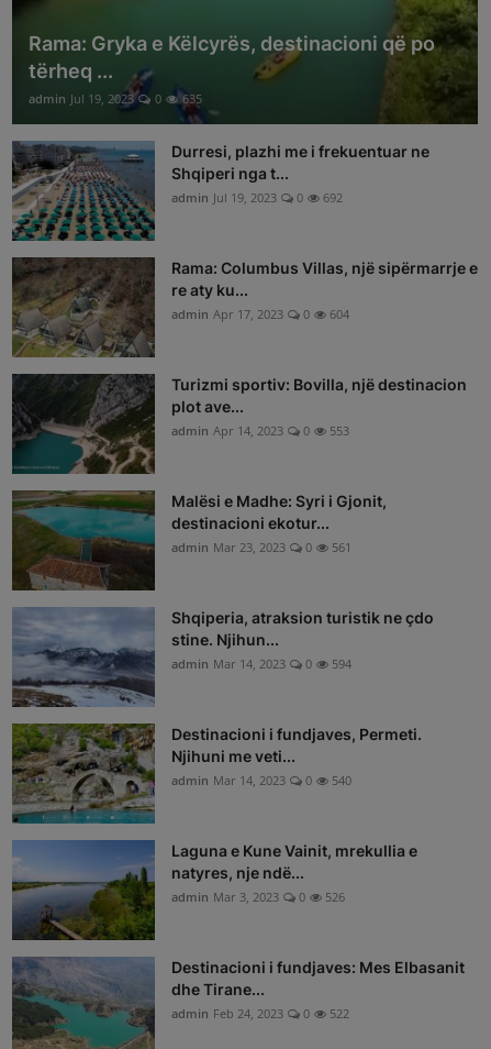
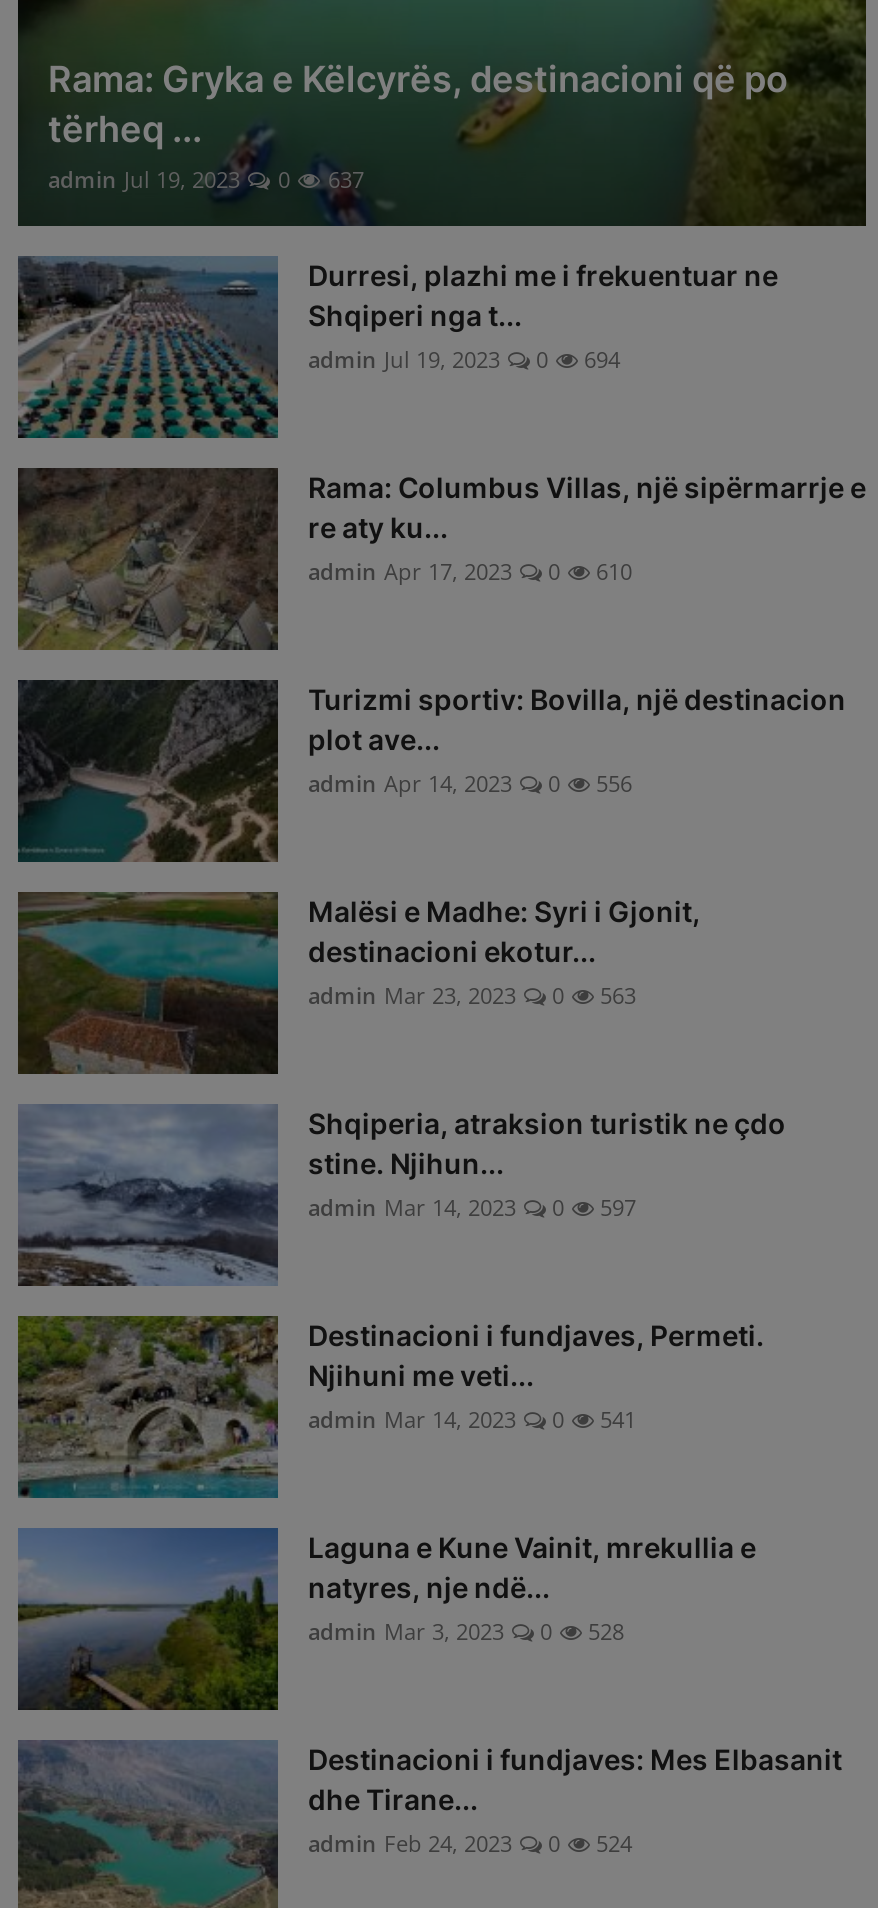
- admin Jul 19, 2023 0 635
+ admin Jul 19, 2023 0 637

- admin Jul 19, 2023 0 692
+ admin Jul 19, 2023 0 694

- admin Apr 17, 2023 0 604
+ admin Apr 17, 2023 0 610

- admin Apr 14, 2023 0 553
+ admin Apr 14, 2023 0 556

- admin Mar 23, 2023 0 561
+ admin Mar 23, 2023 0 563

- admin Mar 14, 2023 0 594
+ admin Mar 14, 2023 0 597

- admin Mar 14, 2023 0 540
+ admin Mar 14, 2023 0 541

- admin Mar 3, 2023 0 526
+ admin Mar 3, 2023 0 528

- admin Feb 24, 2023 0 522
+ admin Feb 24, 2023 0 524
